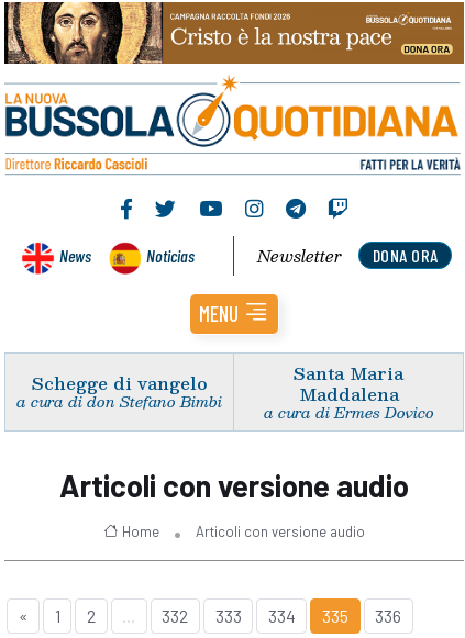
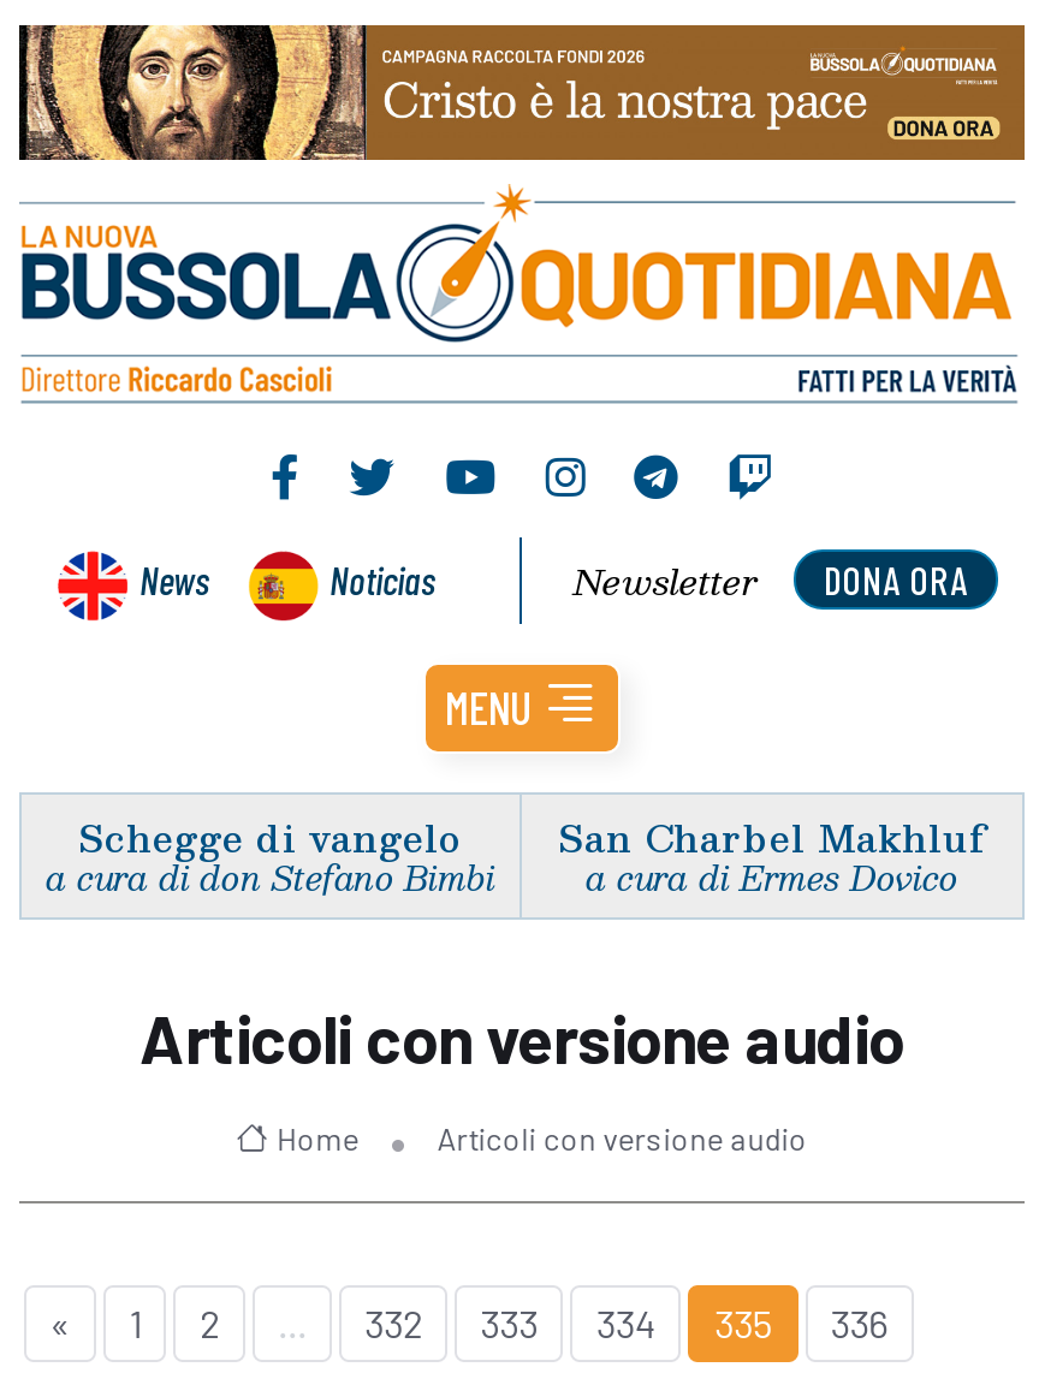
- Santa Maria
- Maddalena
+ San Charbel Makhluf
